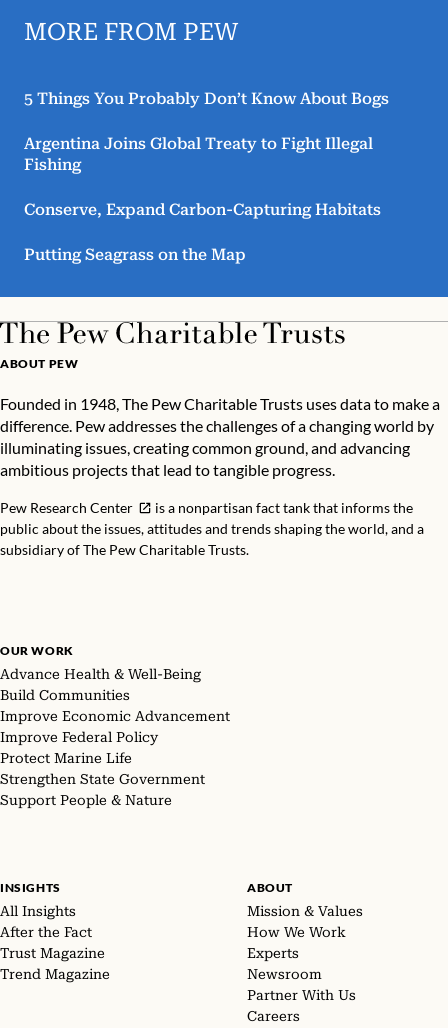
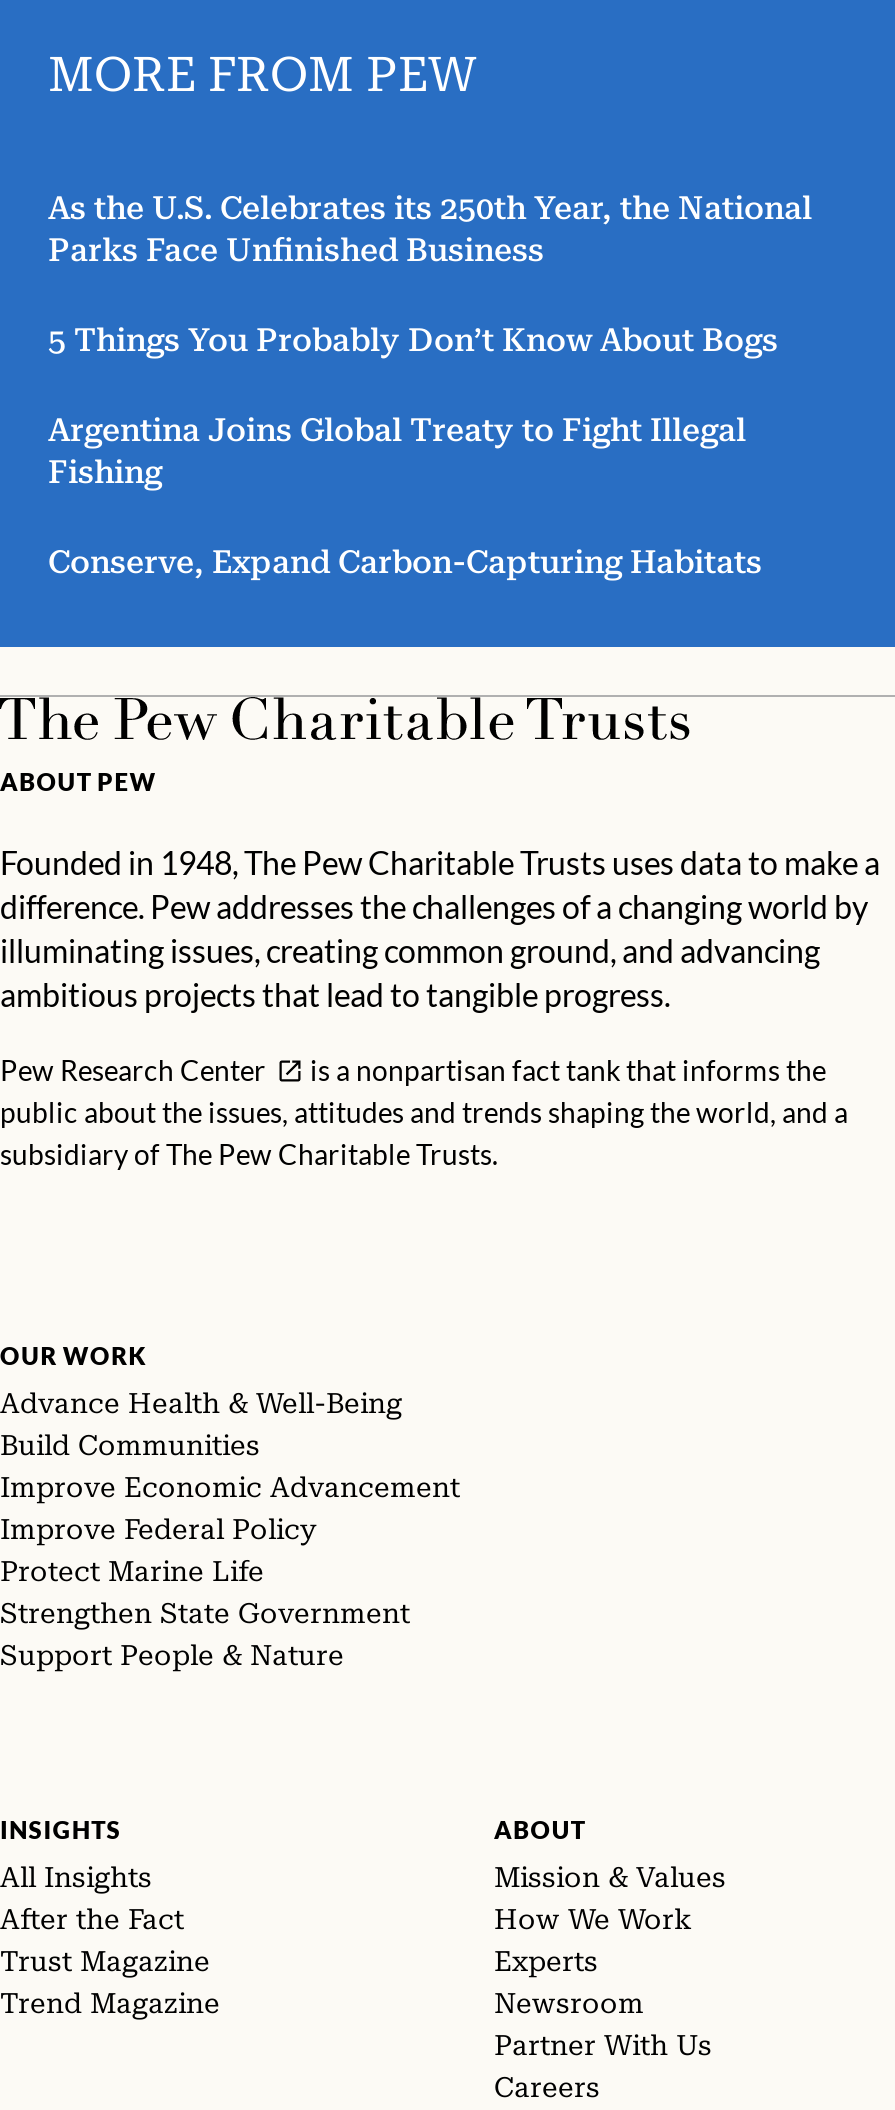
+ As the U.S. Celebrates its 250th Year, the National
+ Parks Face Unfinished Business

moved down: 5 Things You Probably Don’t Know About Bogs | Argentina Joins Global Treaty to Fight Illegal | Fishing | Conserve, Expand Carbon-Capturing Habitats

- Putting Seagrass on the Map
